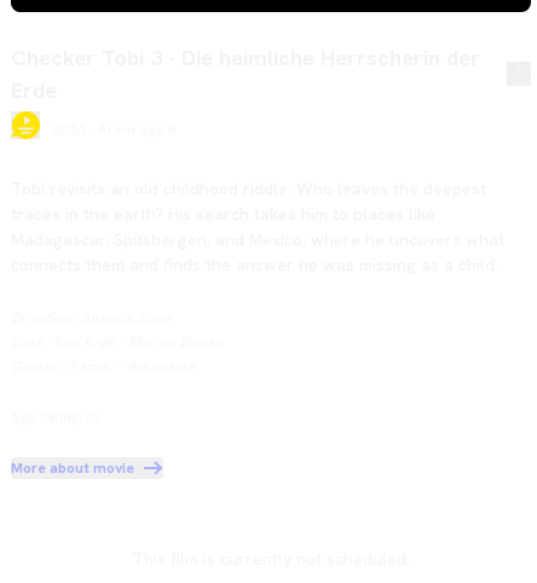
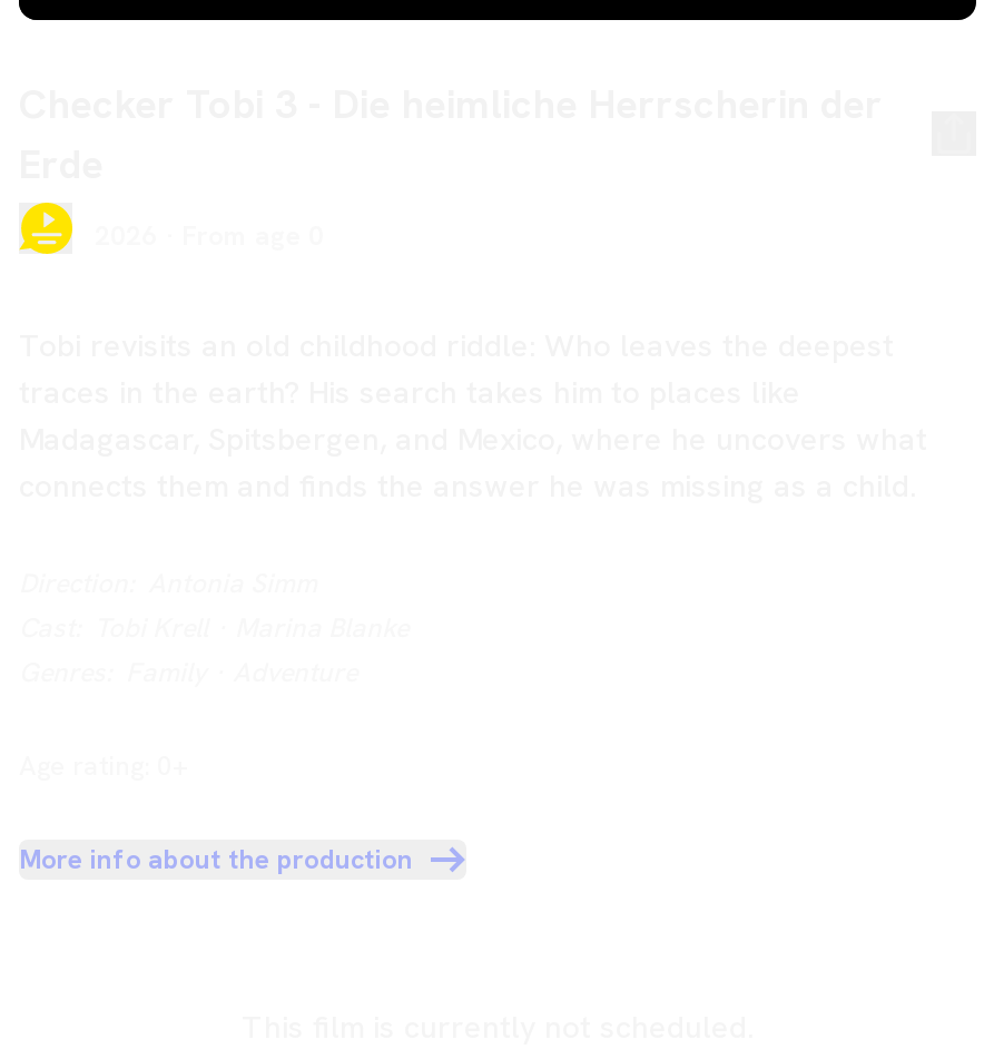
- More about movie
+ More info about the production
